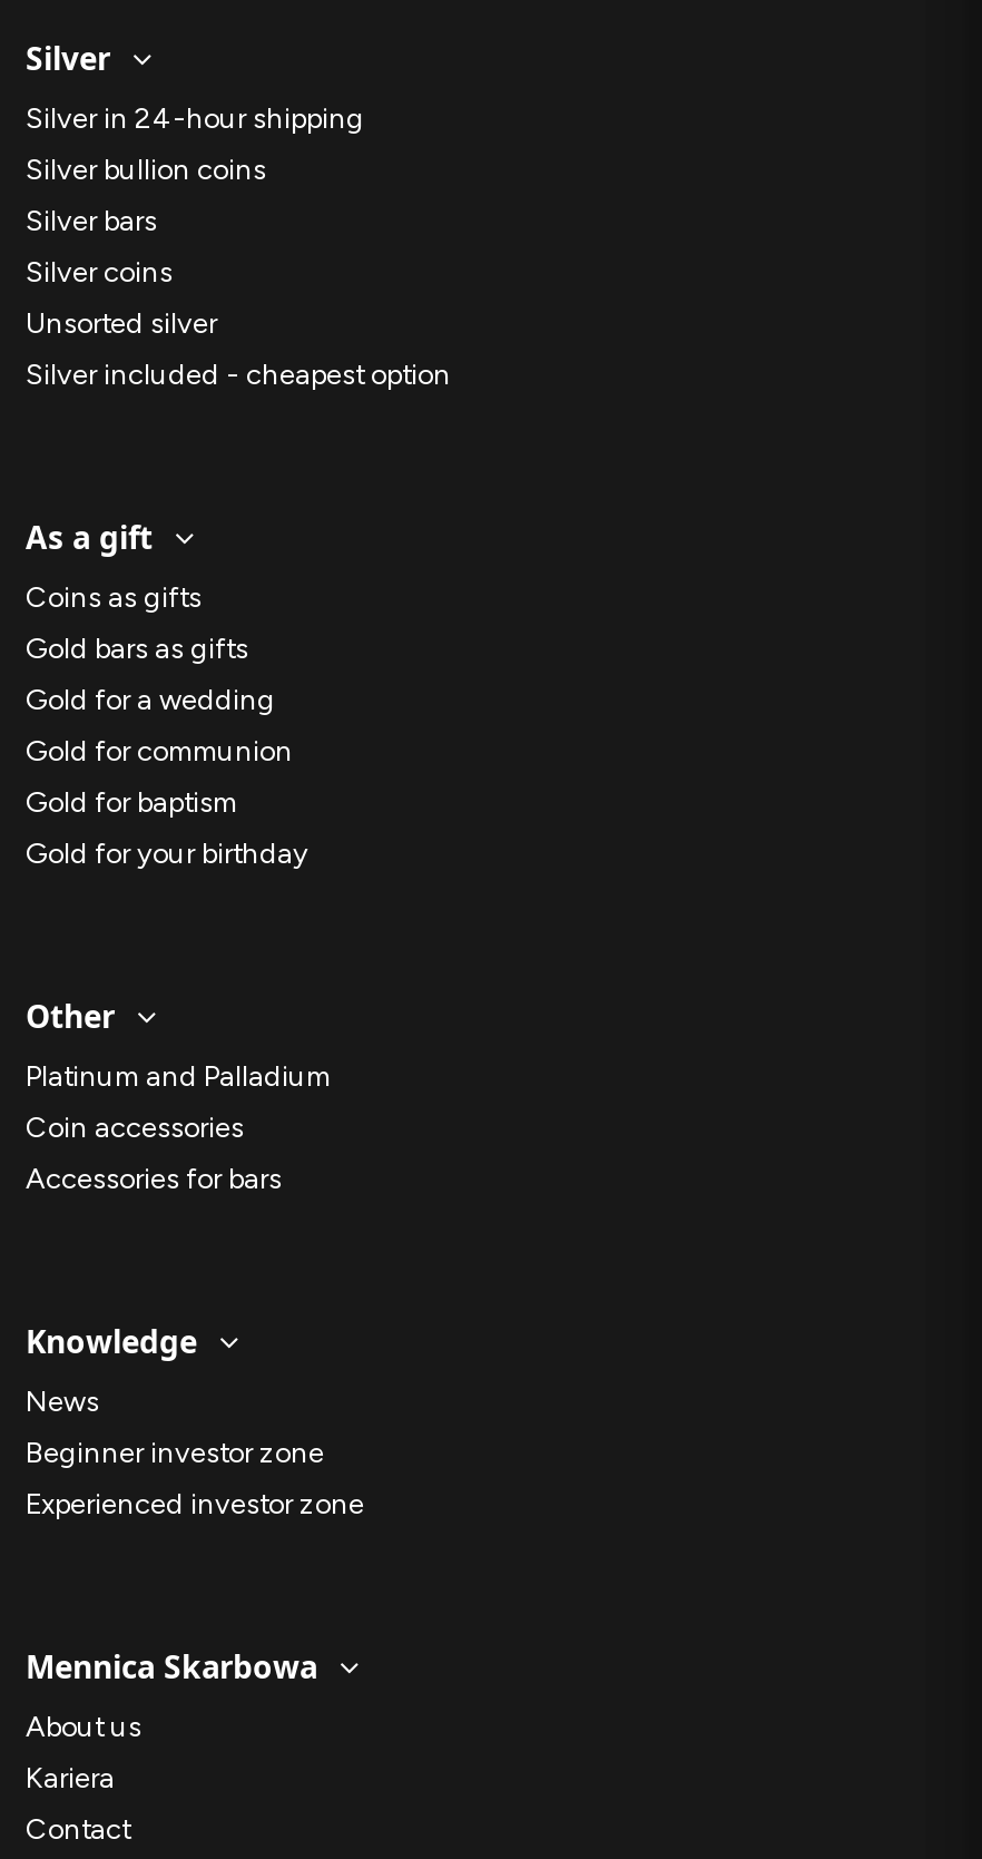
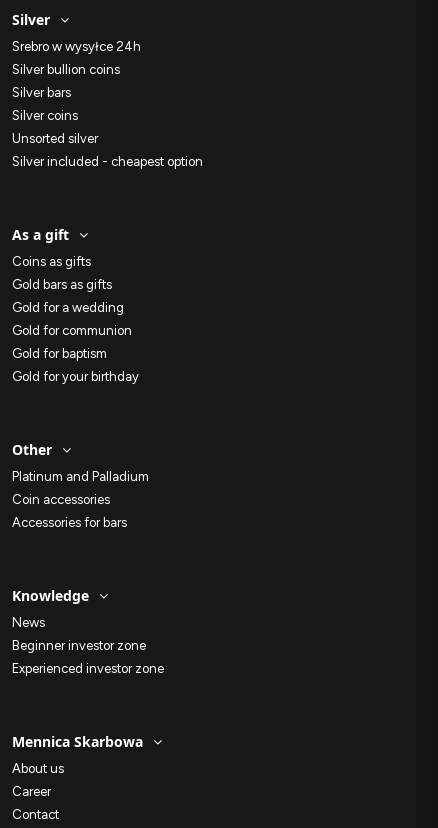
- Silver in 24-hour shipping
+ Srebro w wysyłce 24h

- Kariera
+ Career
